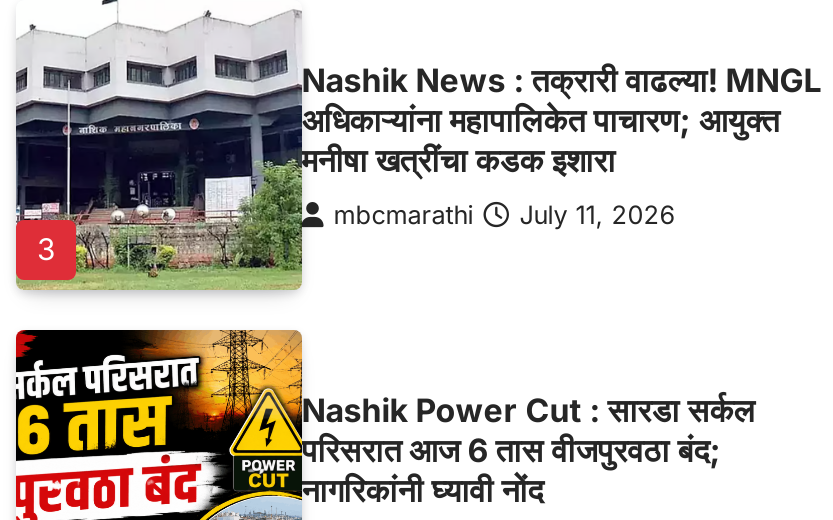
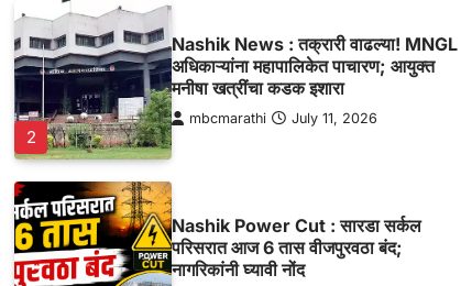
- 3
+ 2
